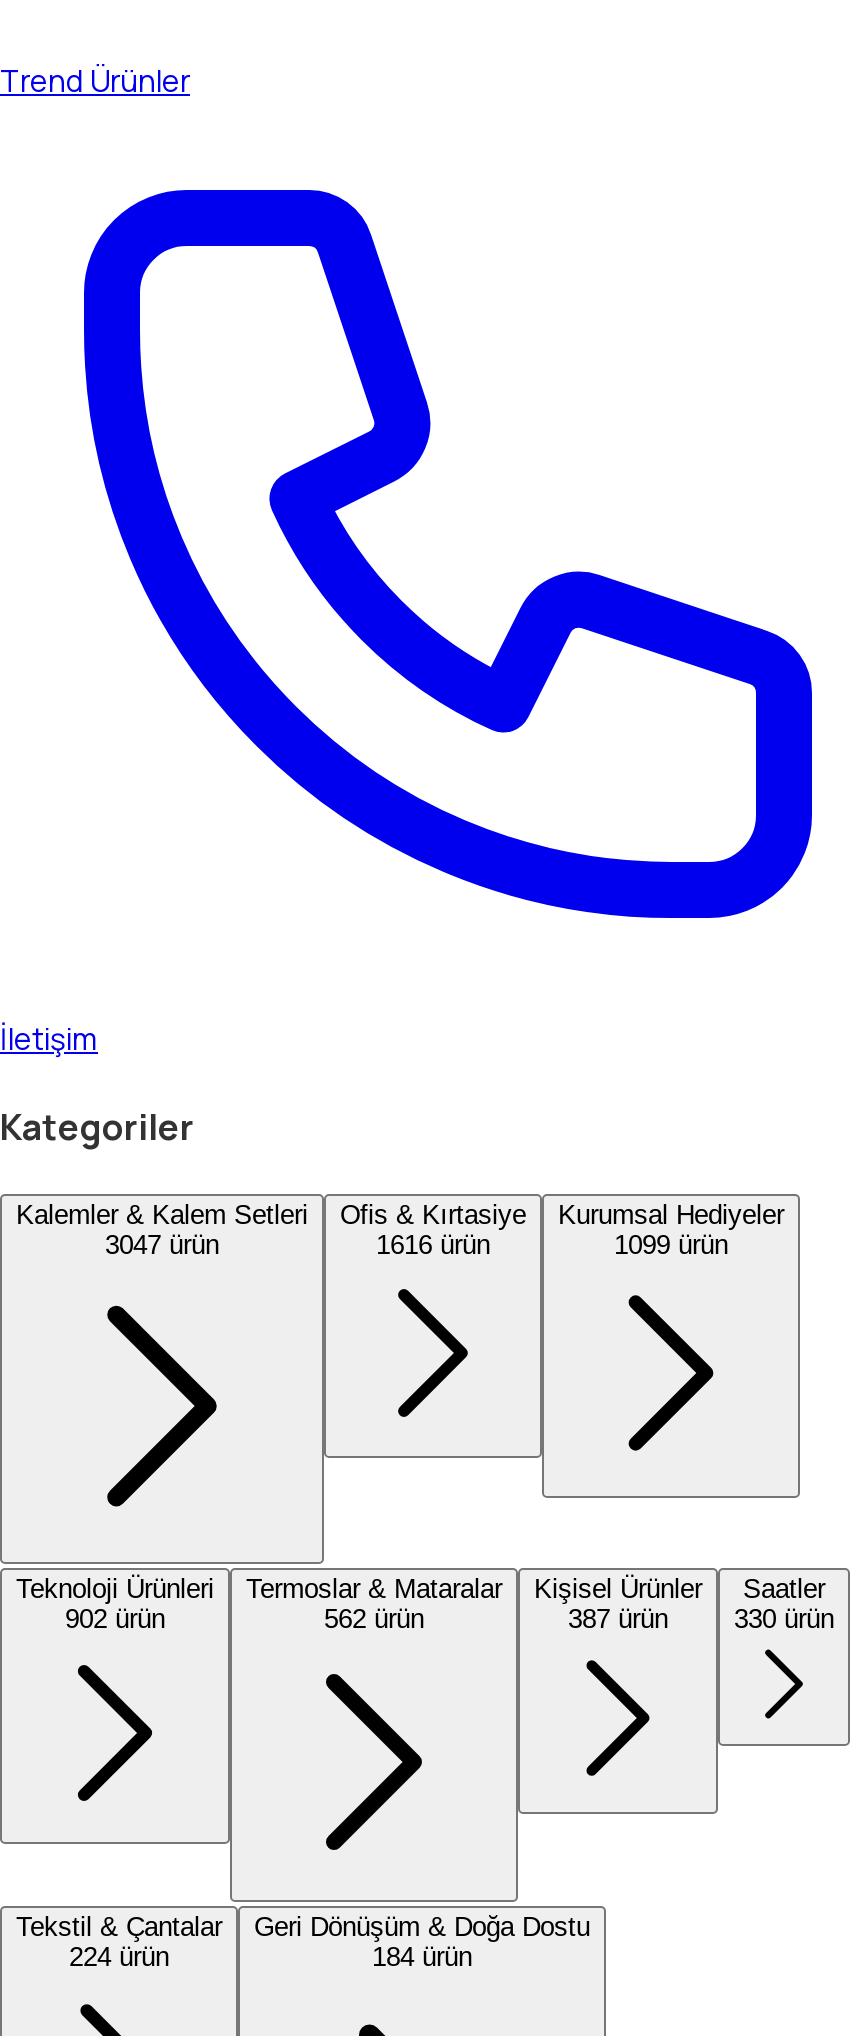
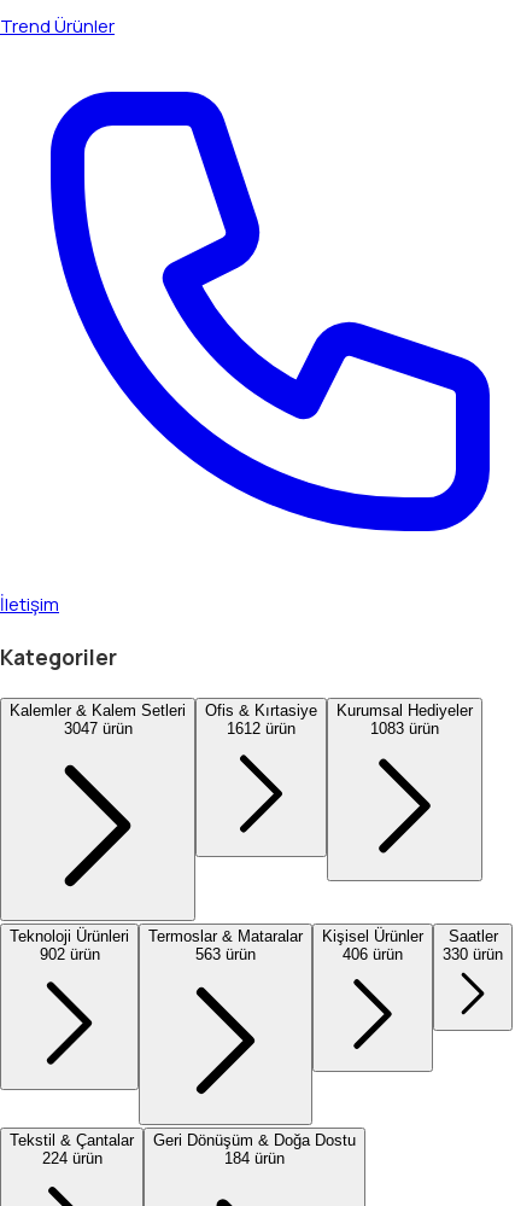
- 1616 ürün
+ 1612 ürün

- 1099 ürün
+ 1083 ürün

- 562 ürün
+ 563 ürün

- 387 ürün
+ 406 ürün
